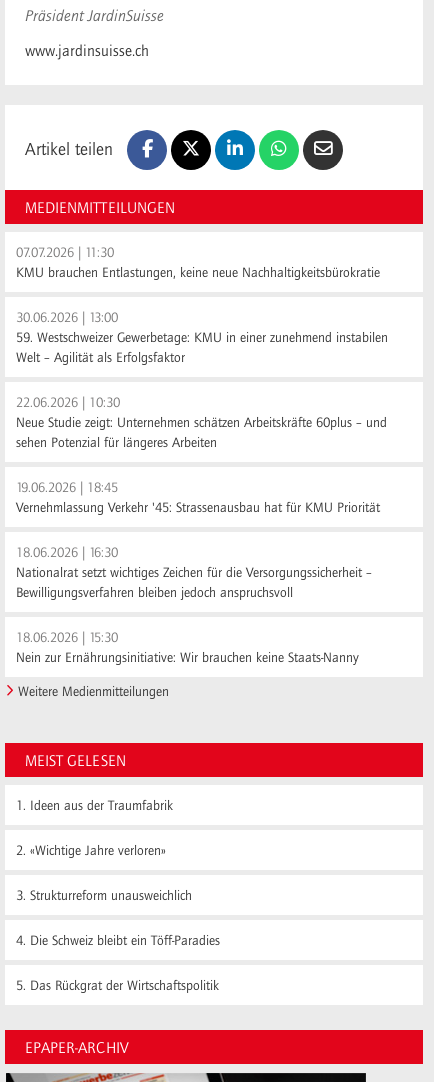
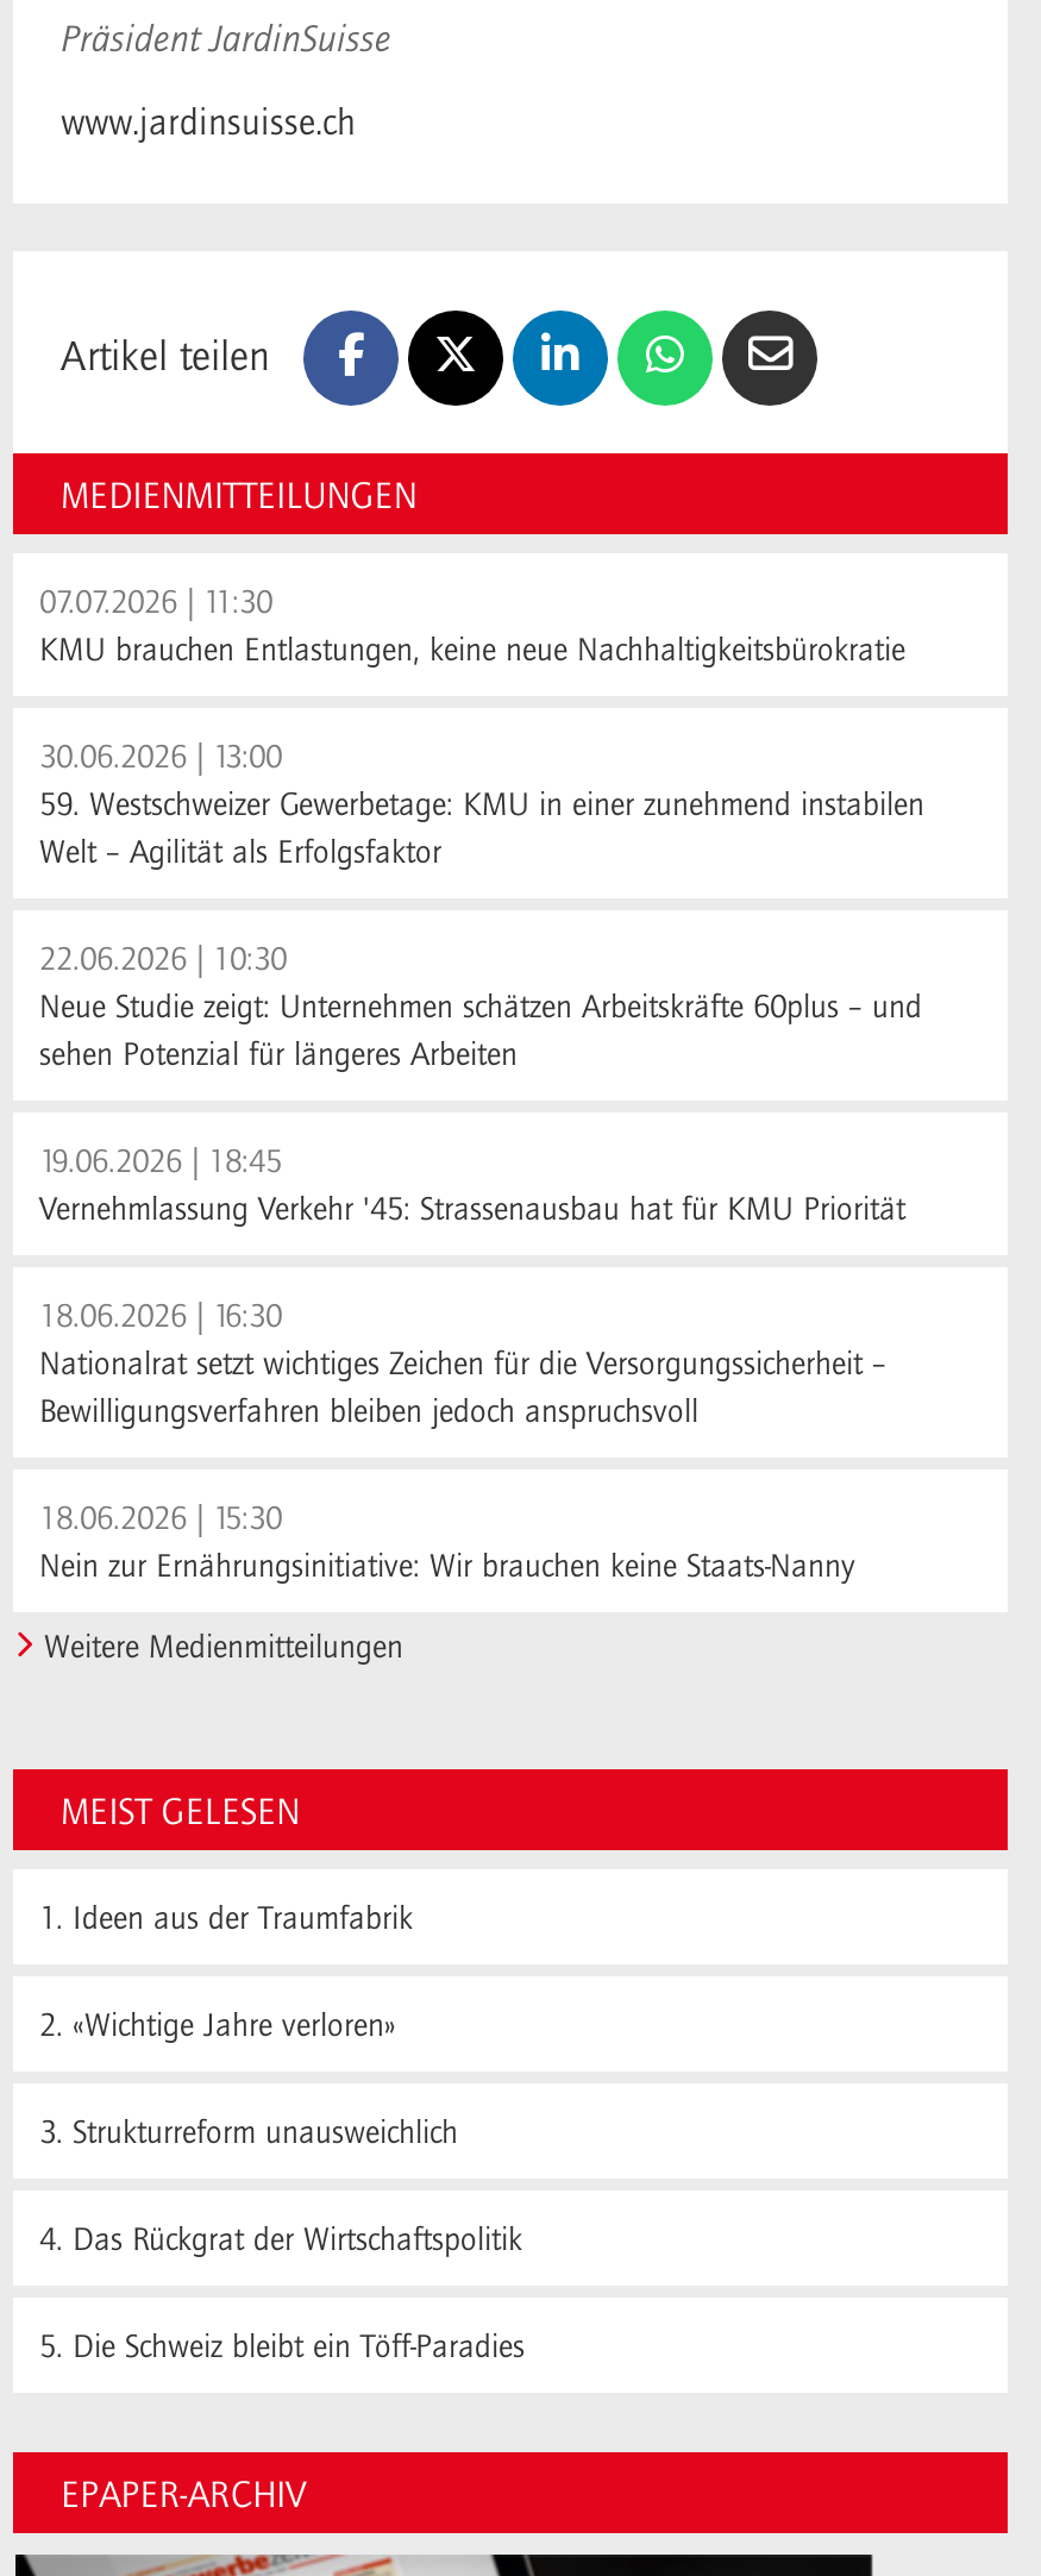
- 4. Die Schweiz bleibt ein Töff-Paradies
+ 4. Das Rückgrat der Wirtschaftspolitik

- 5. Das Rückgrat der Wirtschaftspolitik
+ 5. Die Schweiz bleibt ein Töff-Paradies
